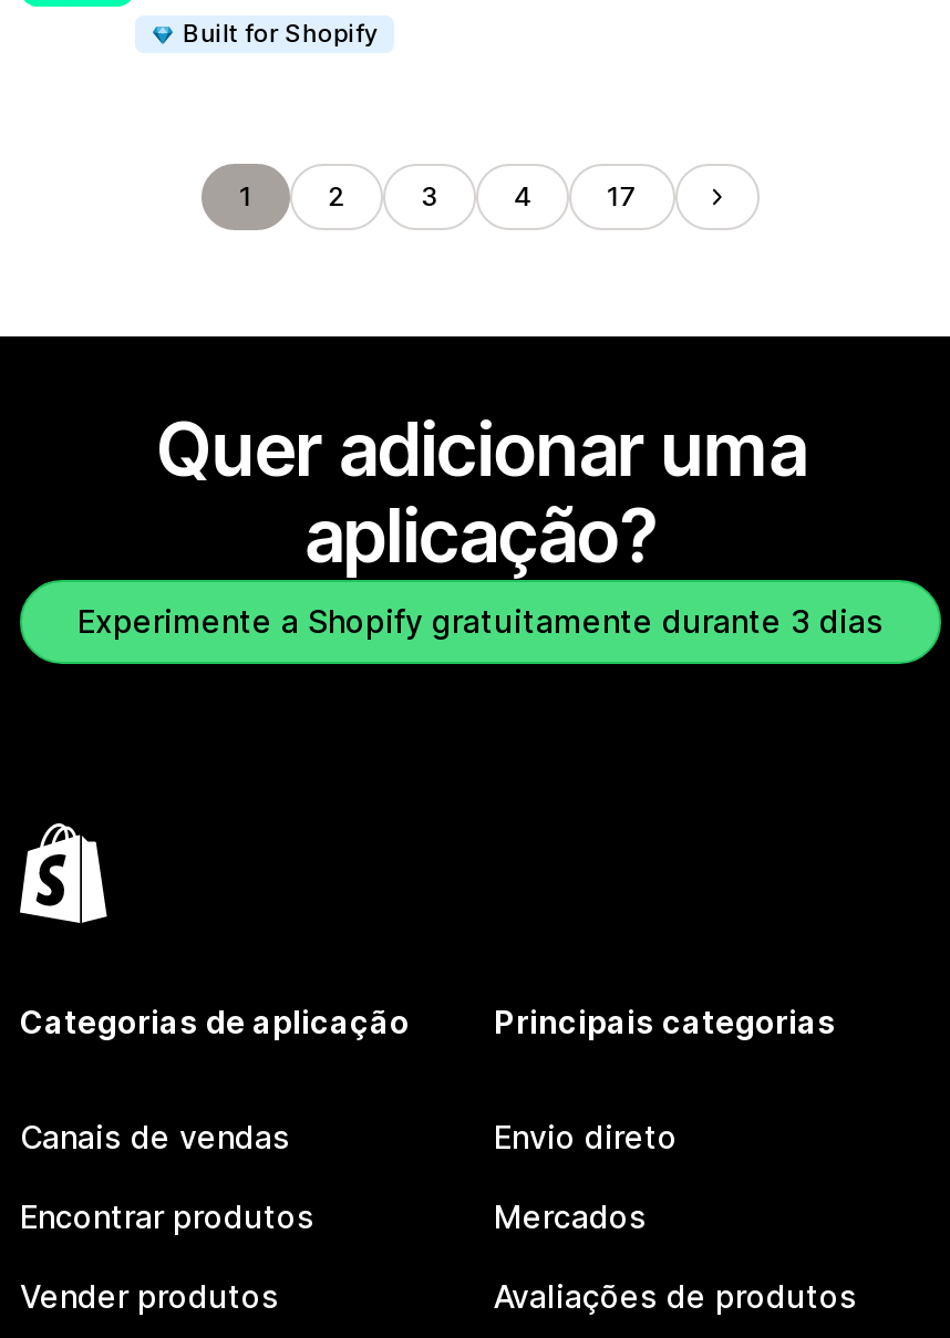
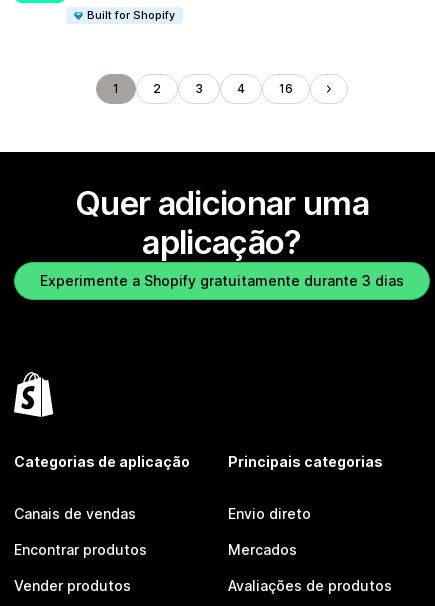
- 17
+ 16
